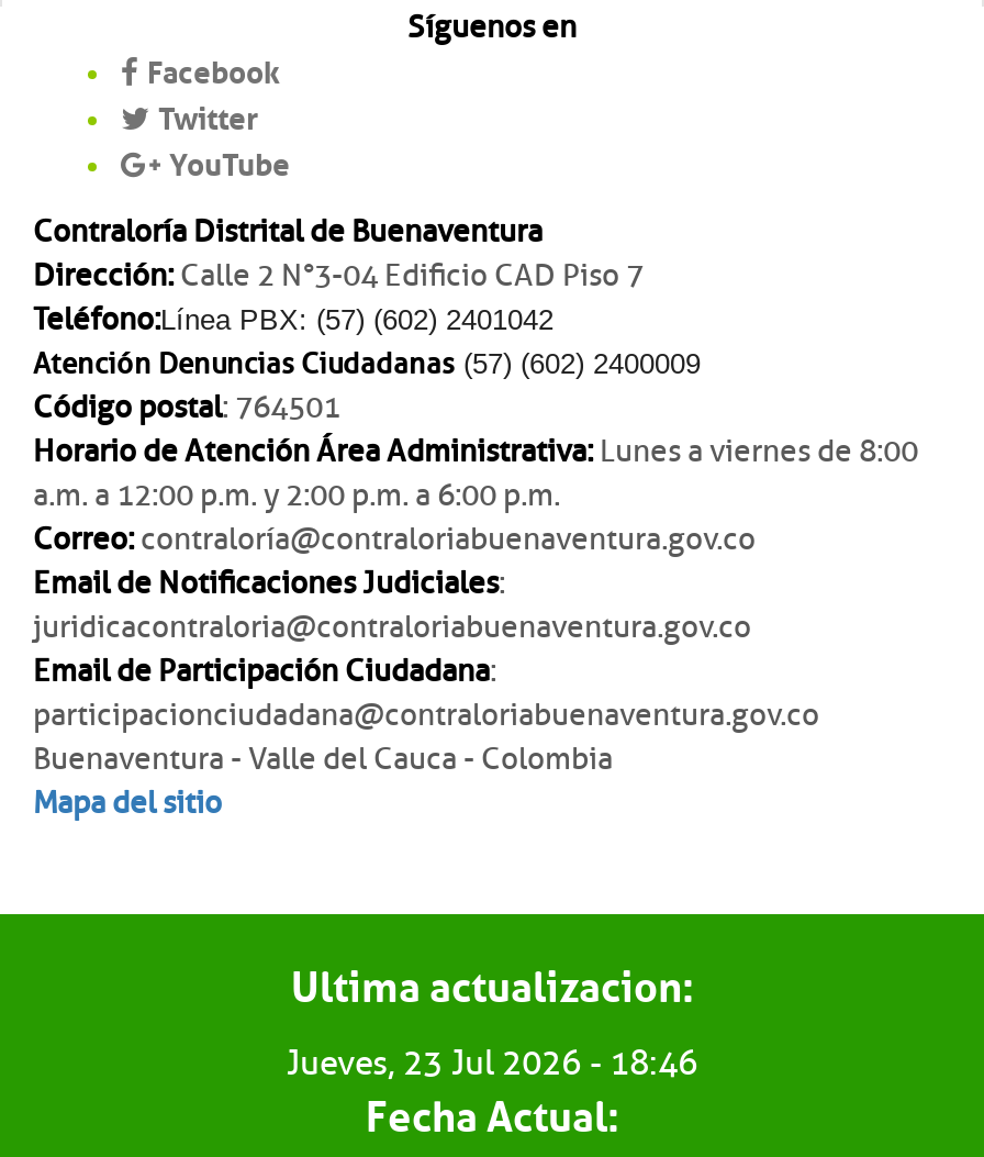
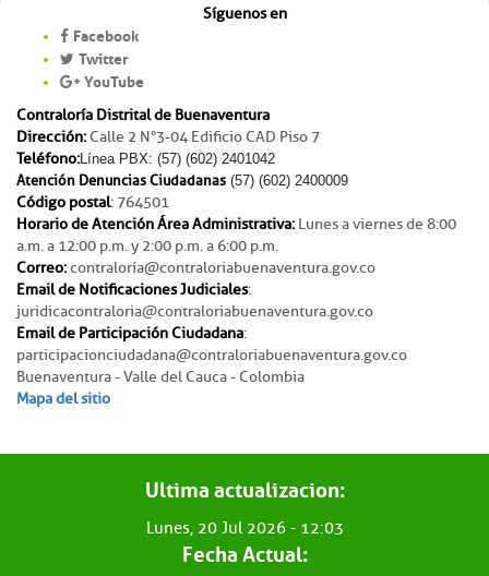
- Jueves, 23 Jul 2026 - 18:46
+ Lunes, 20 Jul 2026 - 12:03
